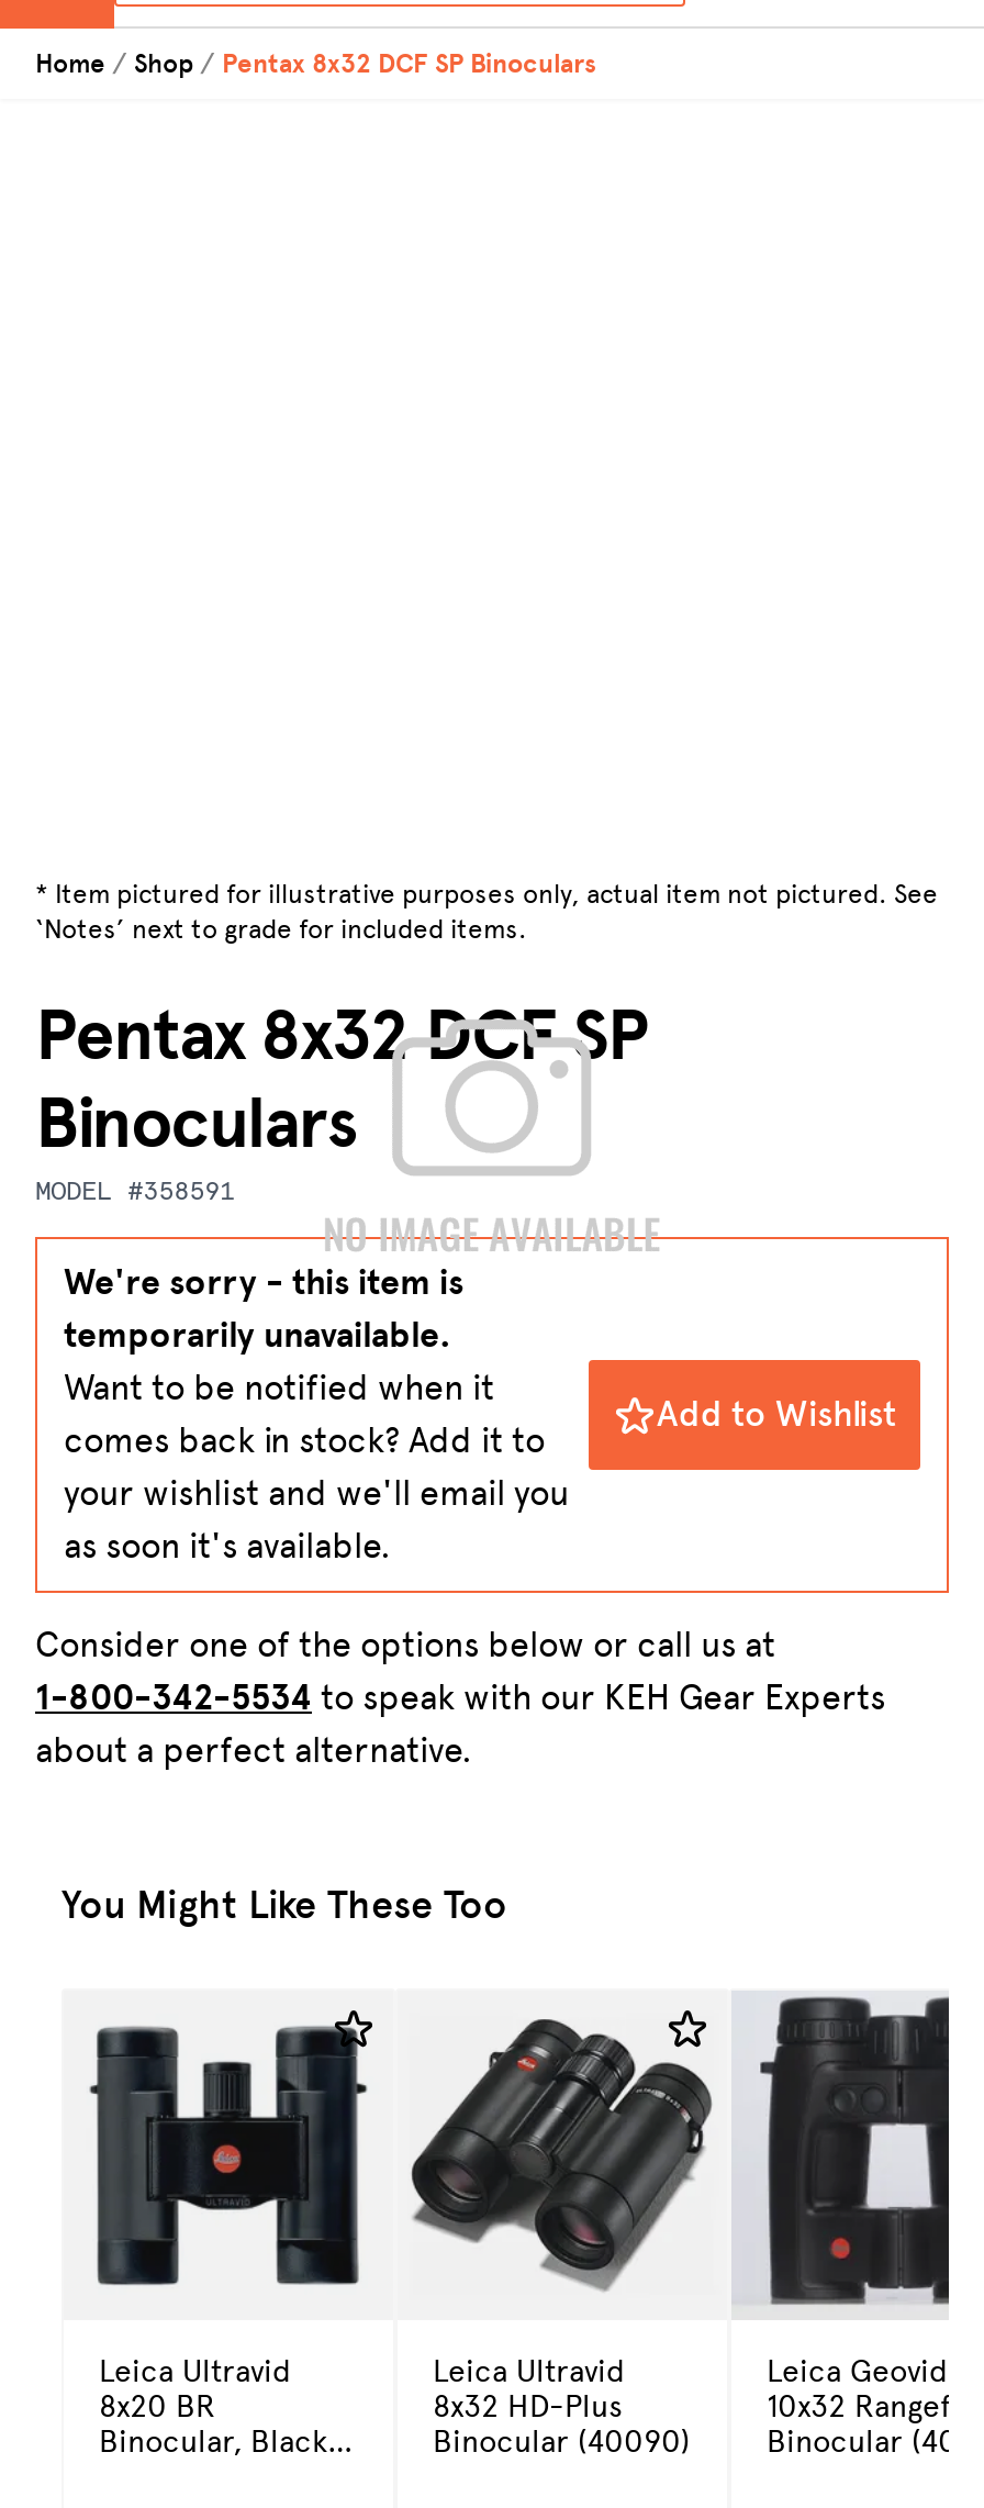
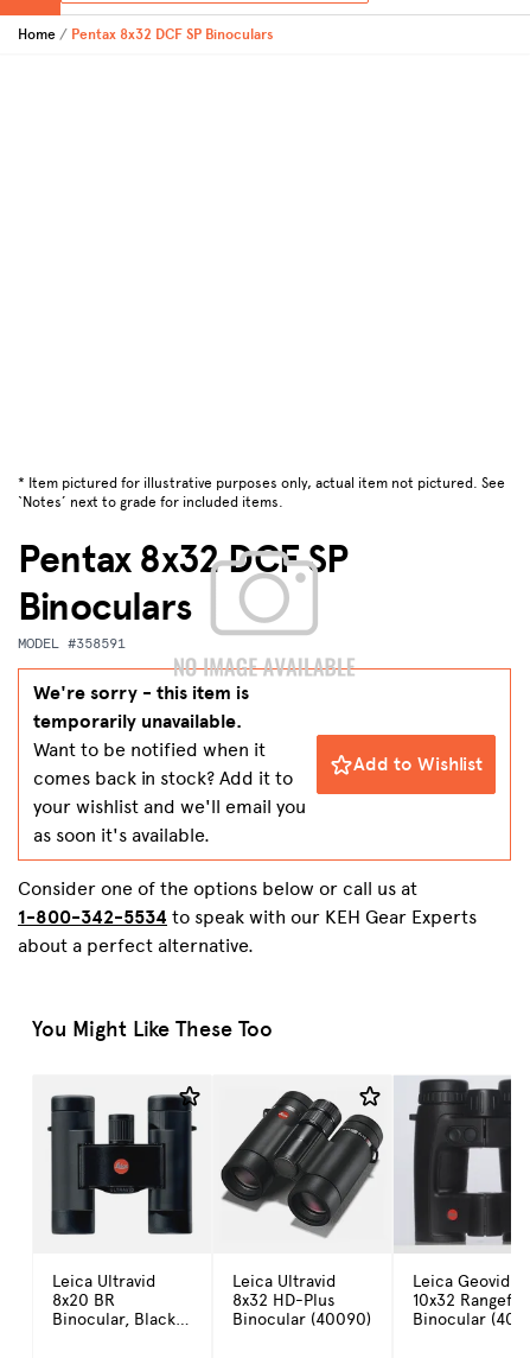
- Shop
